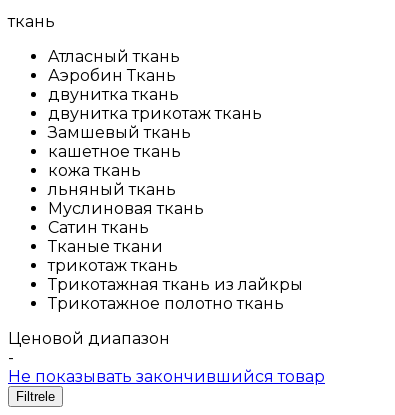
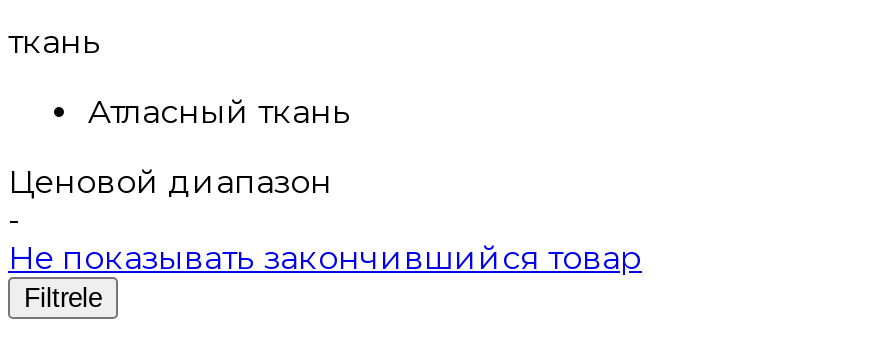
- Аэробин Ткань
- двунитка ткань
- двунитка трикотаж ткань
- Замшевый ткань
- кашетное ткань
- кожа ткань
- льняный ткань
- Муслиновая ткань
- Сатин ткань
- Тканые ткани
- трикотаж ткань
- Трикотажная ткань из лайкры
- Трикотажное полотно ткань
